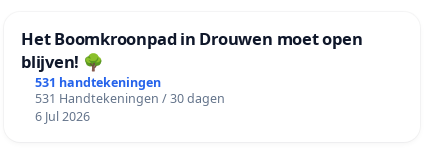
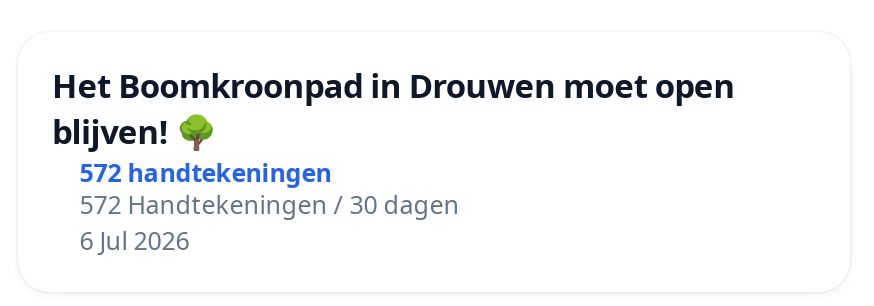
- 531 handtekeningen
+ 572 handtekeningen

- 531 Handtekeningen / 30 dagen
+ 572 Handtekeningen / 30 dagen
